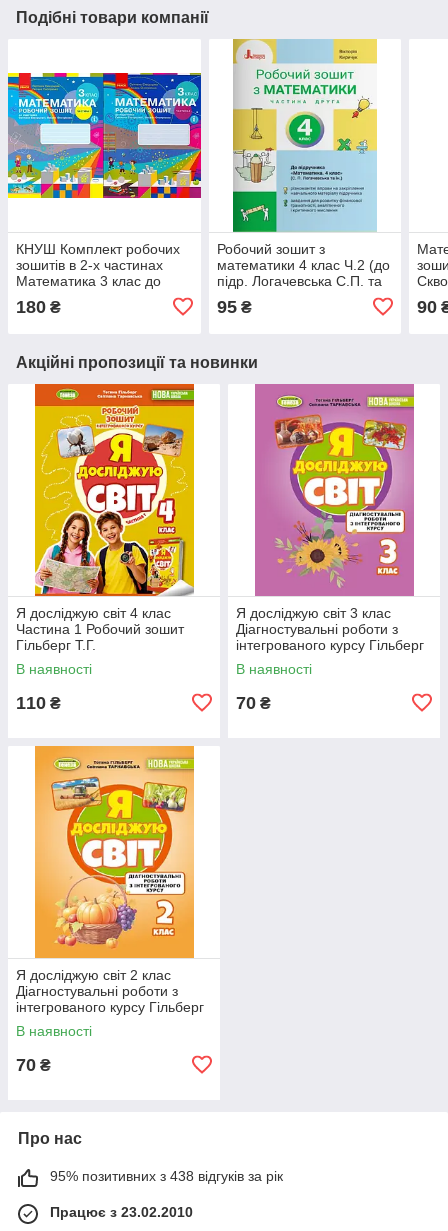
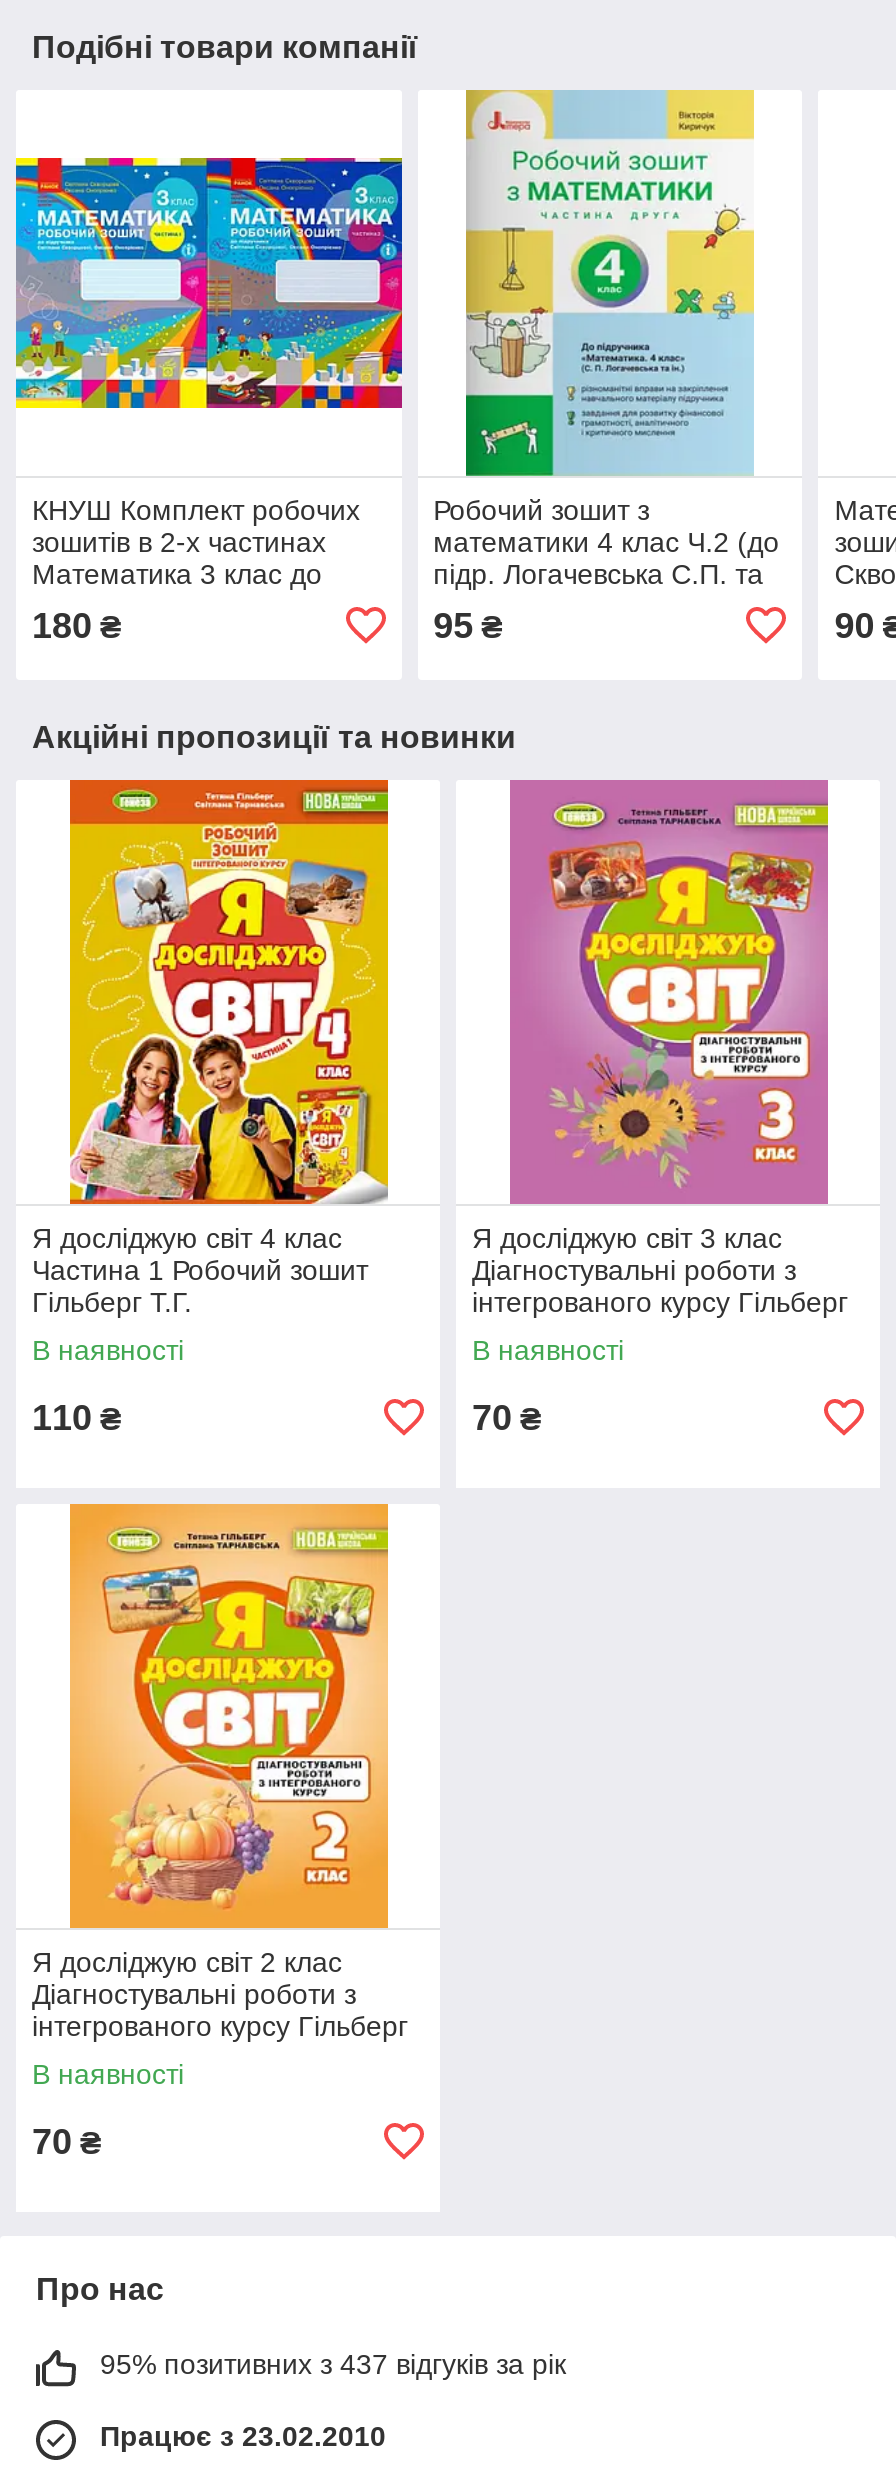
- 95% позитивних з 438 відгуків за рік
+ 95% позитивних з 437 відгуків за рік
